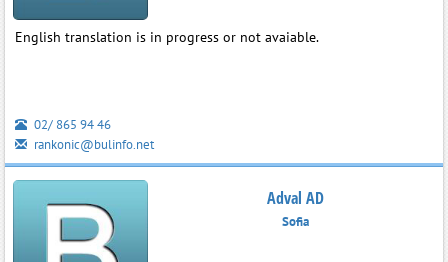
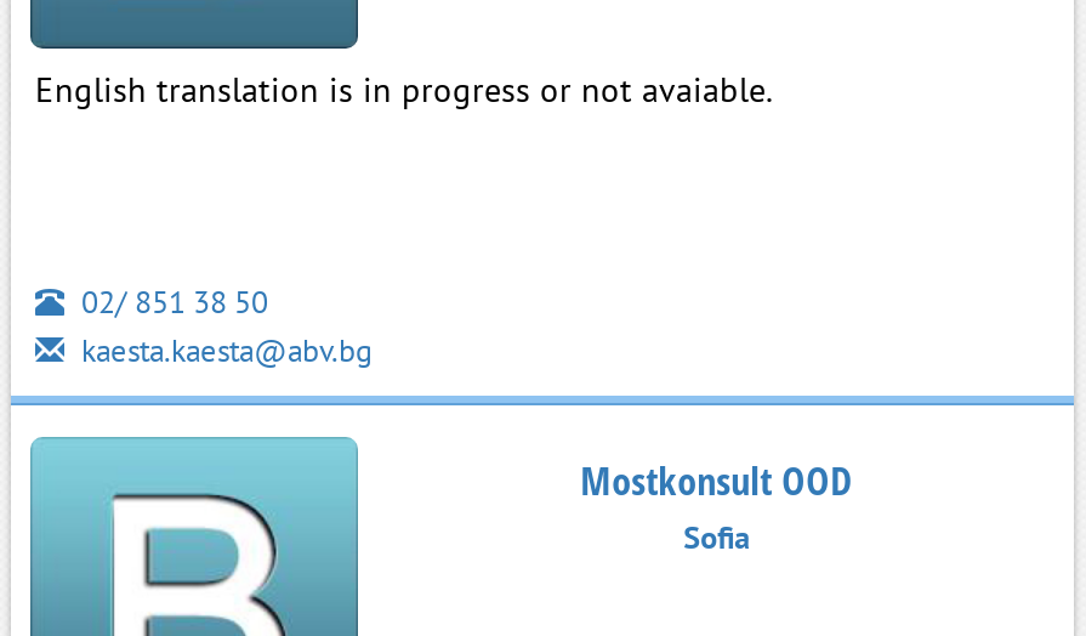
- 02/ 865 94 46
- rankonic@bulinfo.net
+ 02/ 851 38 50
+ kaesta.kaesta@abv.bg

- Adval AD
+ Mostkonsult OOD
